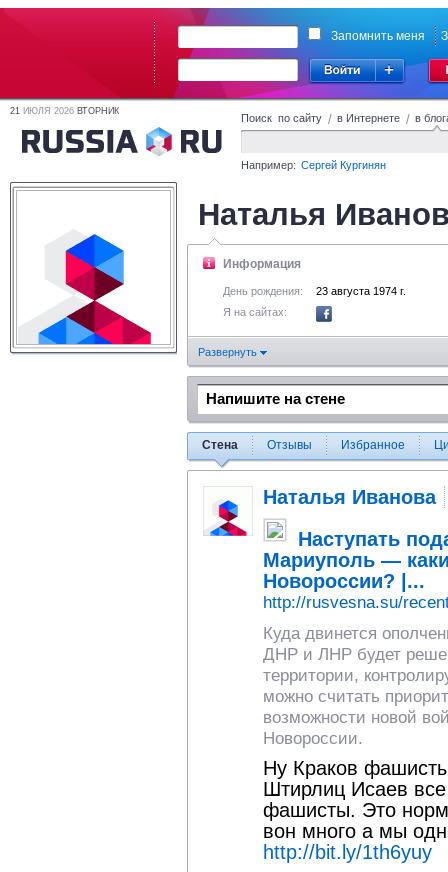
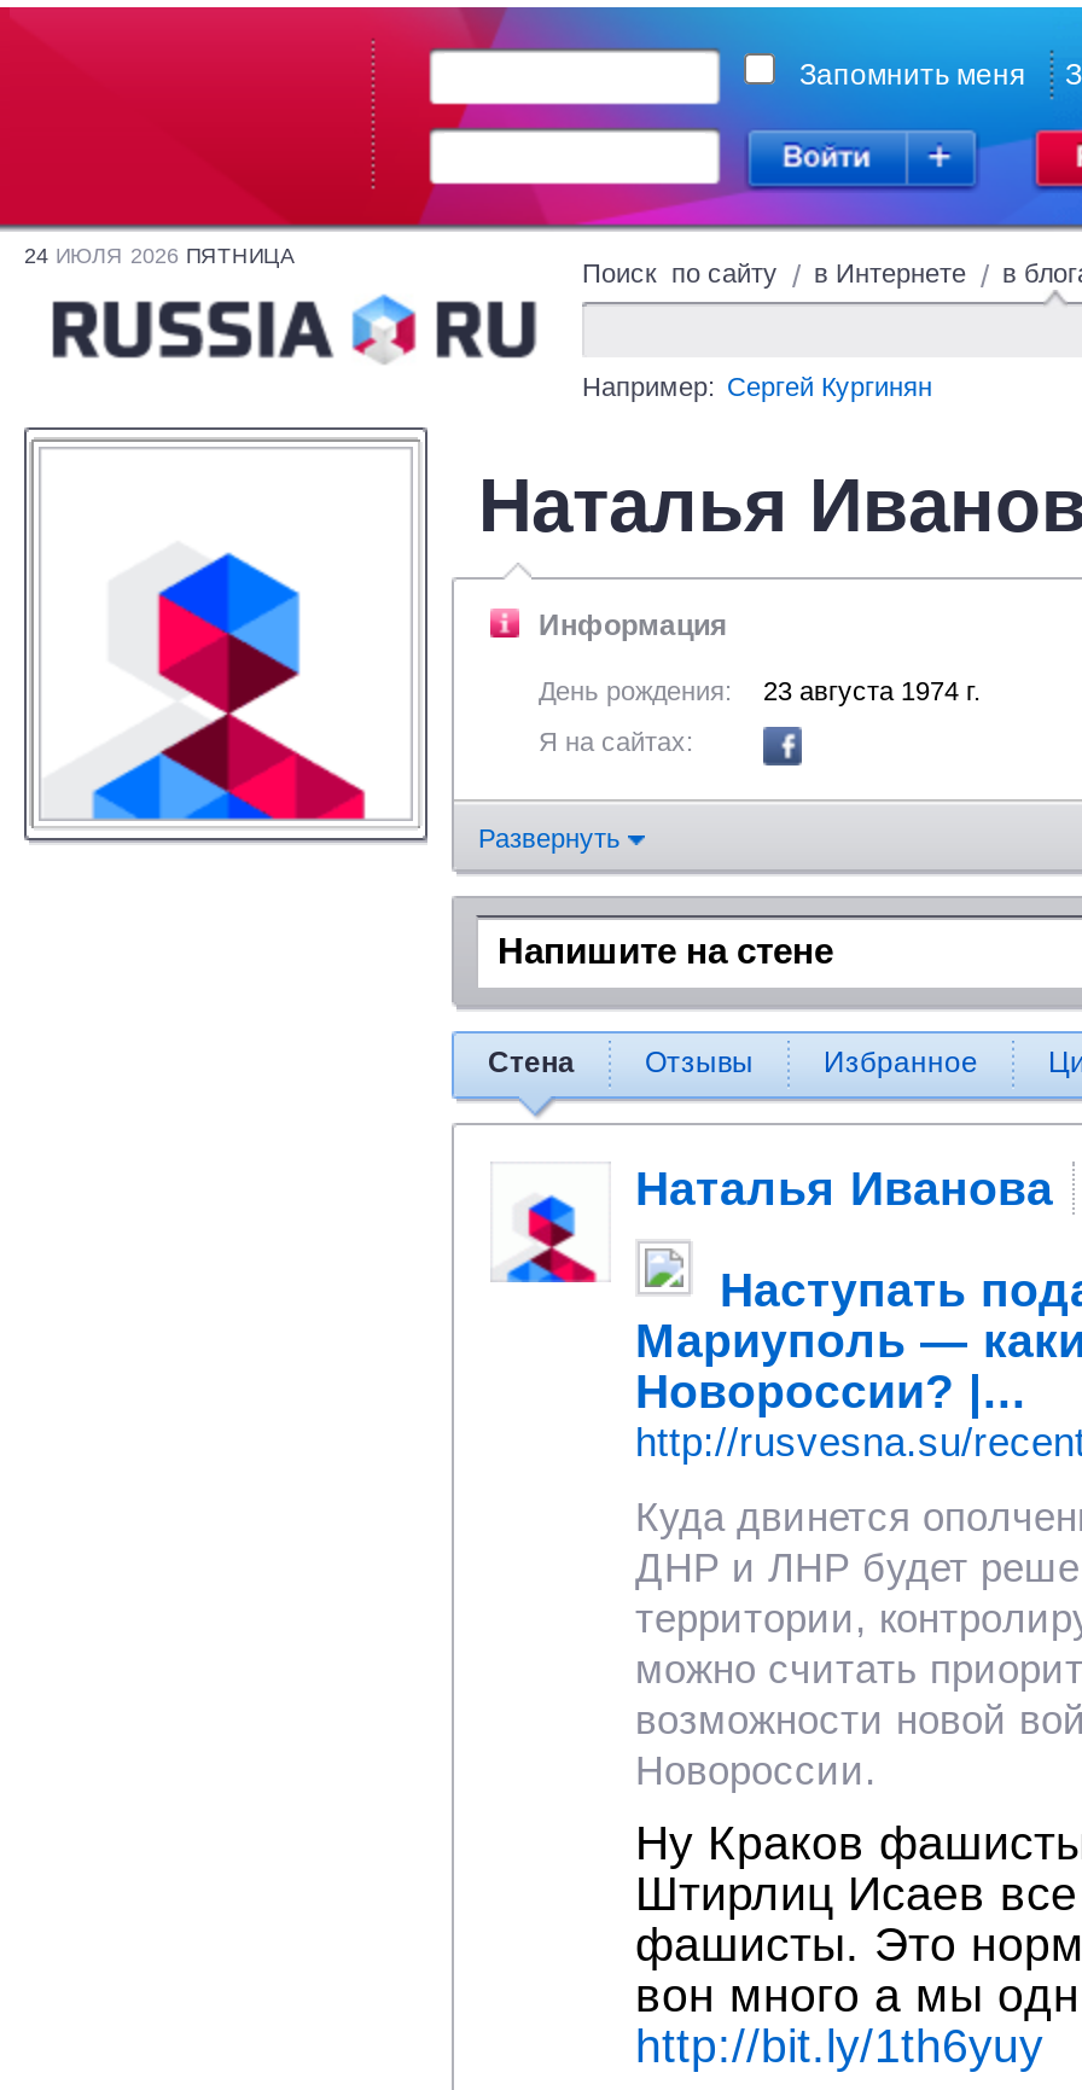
- 21 ИЮЛЯ 2026 ВТОРНИК
+ 24 ИЮЛЯ 2026 ПЯТНИЦА
